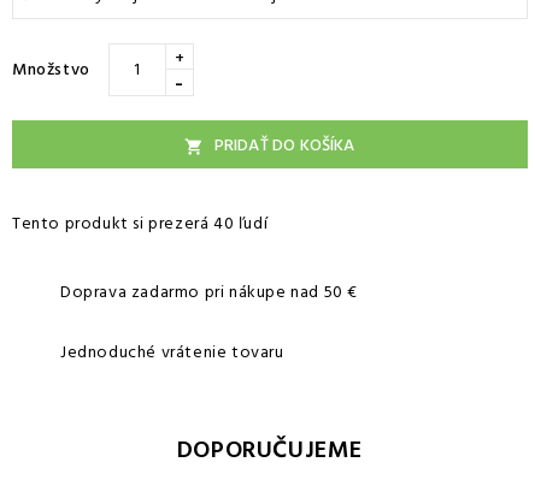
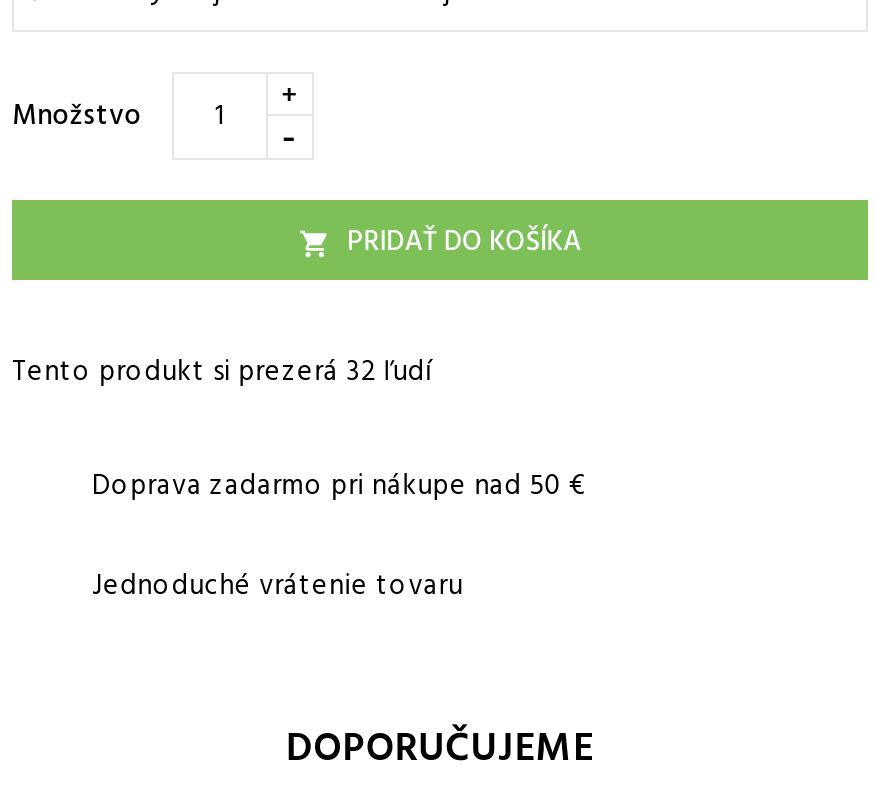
- Tento produkt si prezerá 40 ľudí
+ Tento produkt si prezerá 32 ľudí
